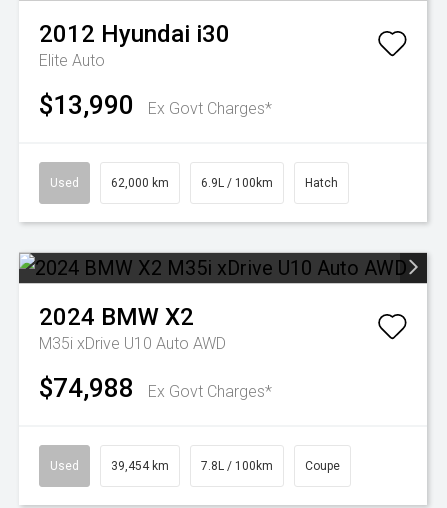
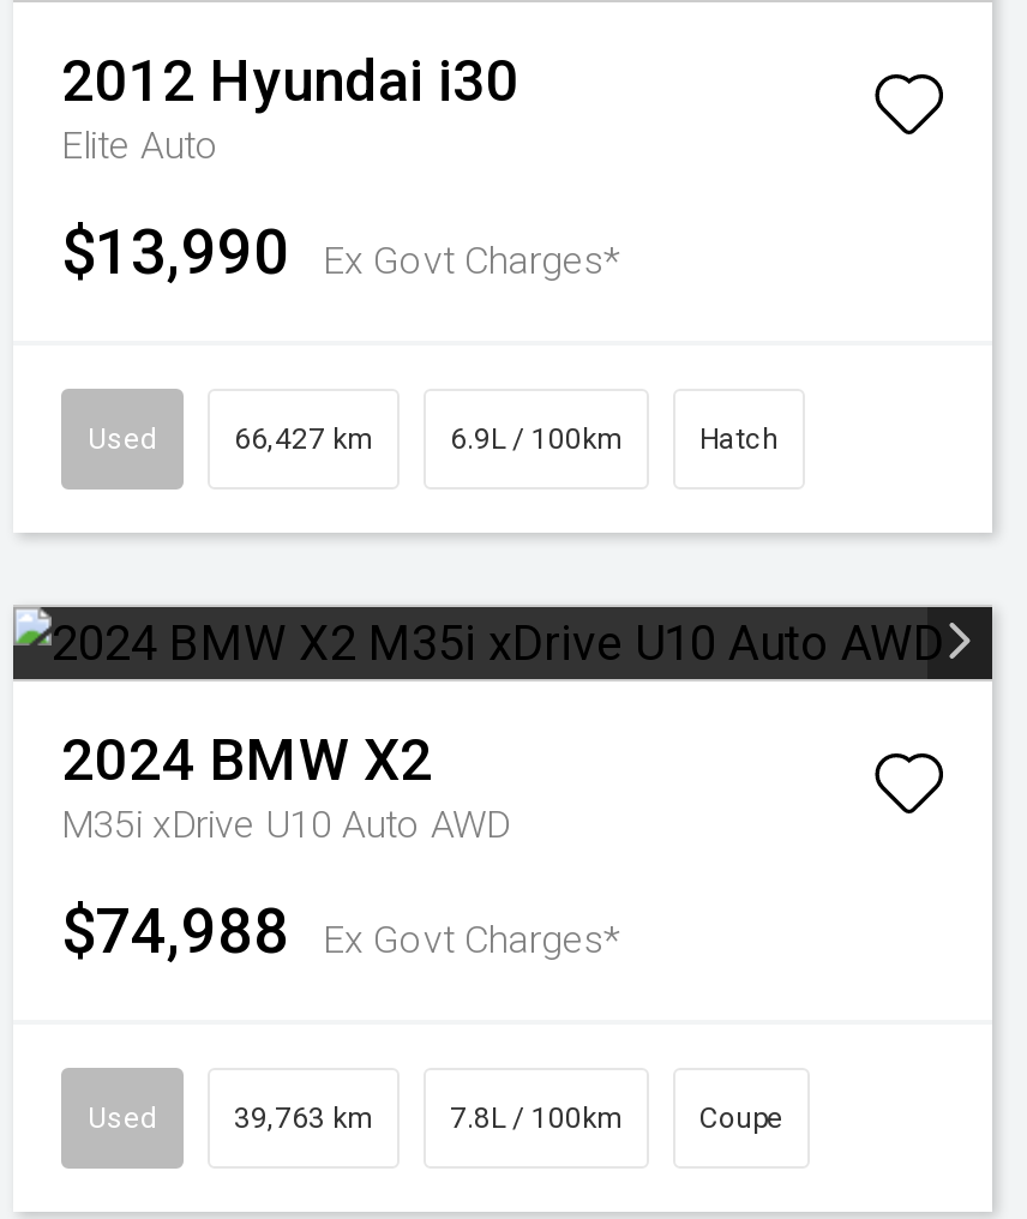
- 62,000 km
+ 66,427 km

- 39,454 km
+ 39,763 km
